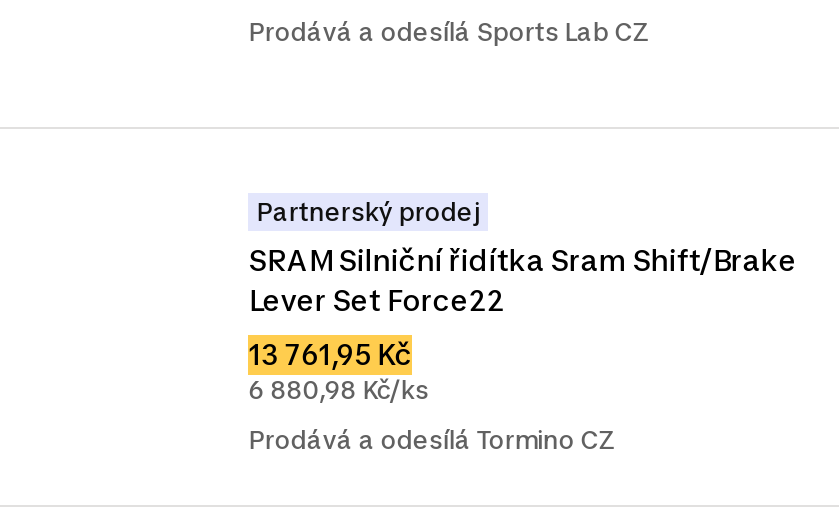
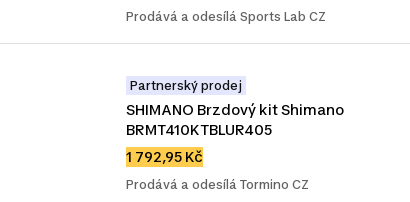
- SRAM Silniční řidítka Sram Shift/Brake
- Lever Set Force22
+ SHIMANO Brzdový kit Shimano
+ BRMT410KTBLUR405

- 13 761,95 Kč
- 6 880,98 Kč/ks
+ 1 792,95 Kč
